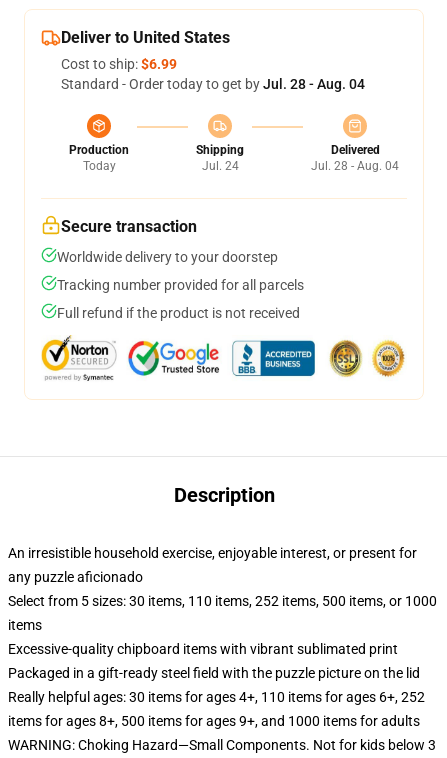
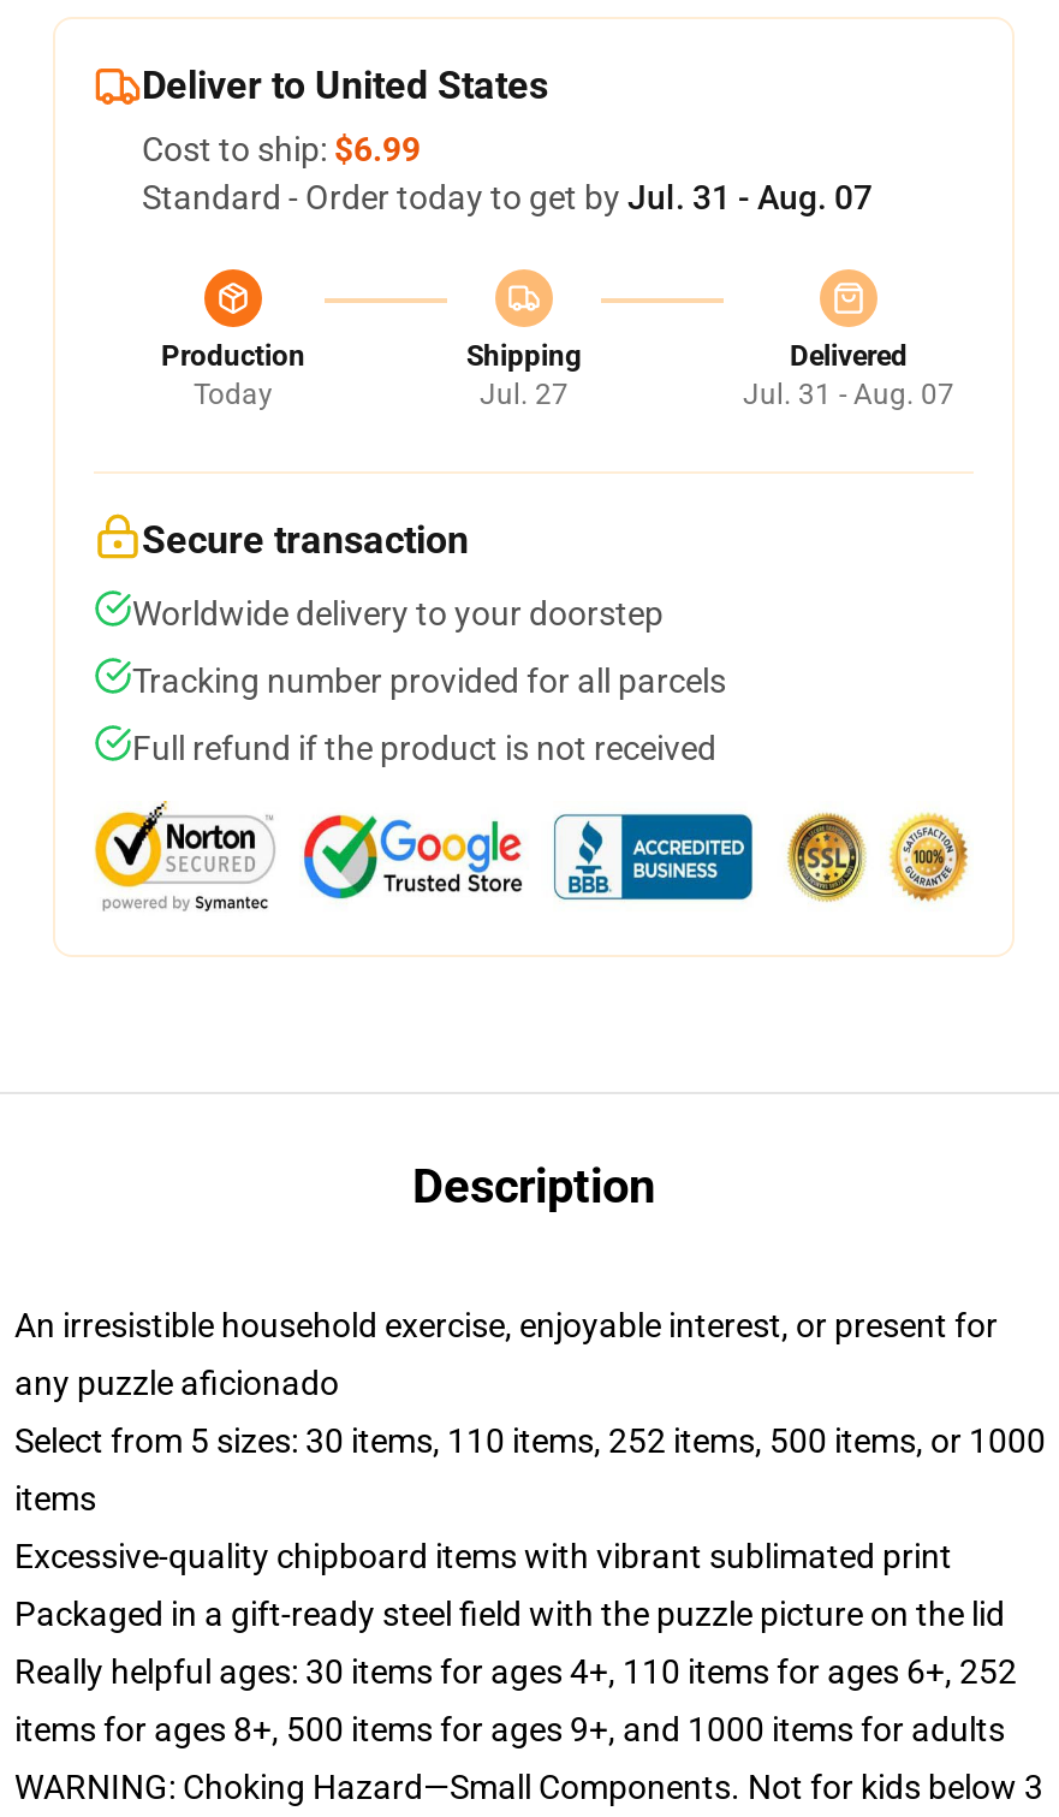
- Standard - Order today to get by Jul. 28 - Aug. 04
+ Standard - Order today to get by Jul. 31 - Aug. 07

- Jul. 24
+ Jul. 27

- Jul. 28 - Aug. 04
+ Jul. 31 - Aug. 07
